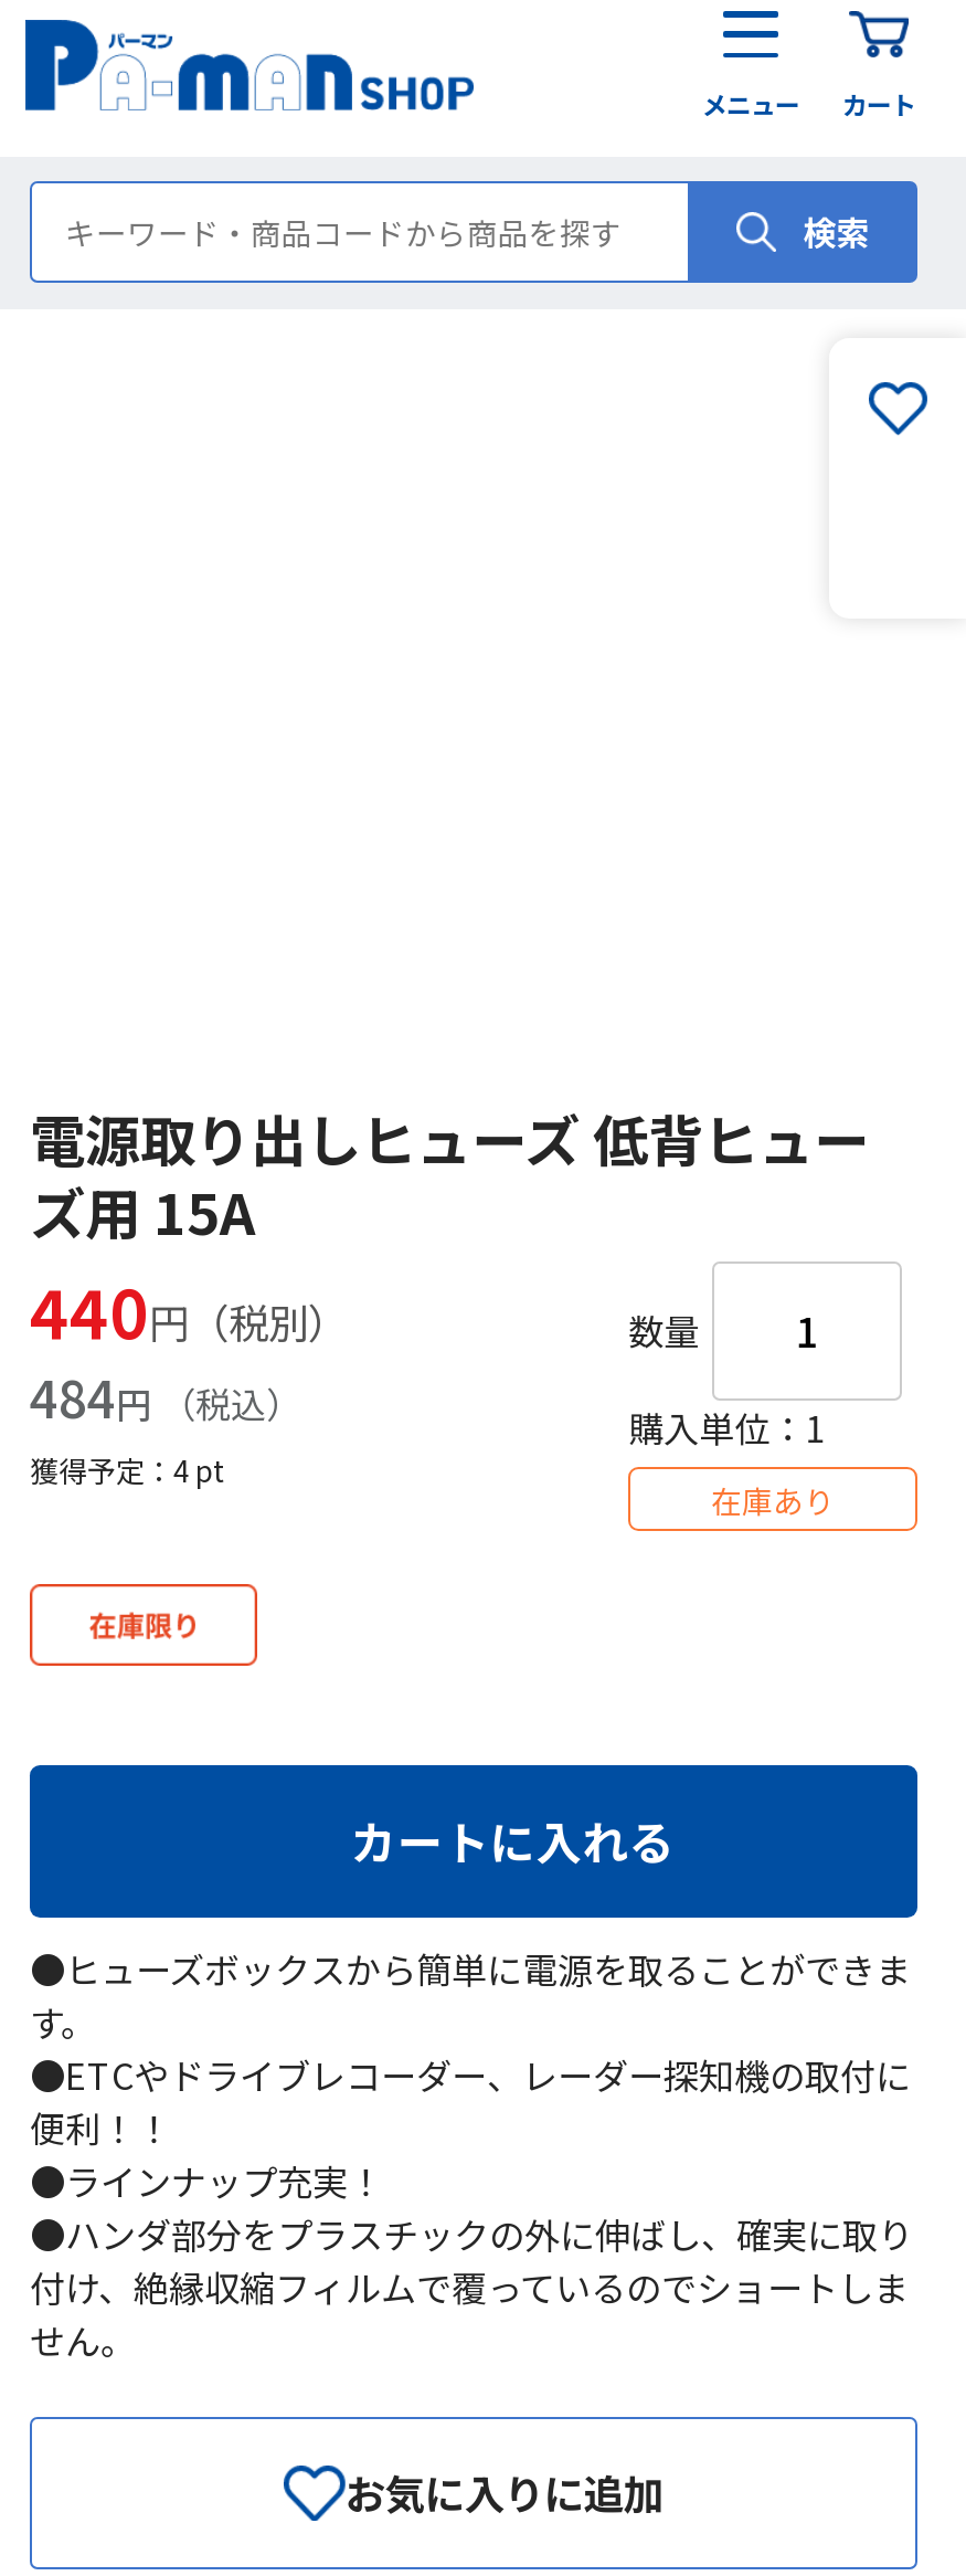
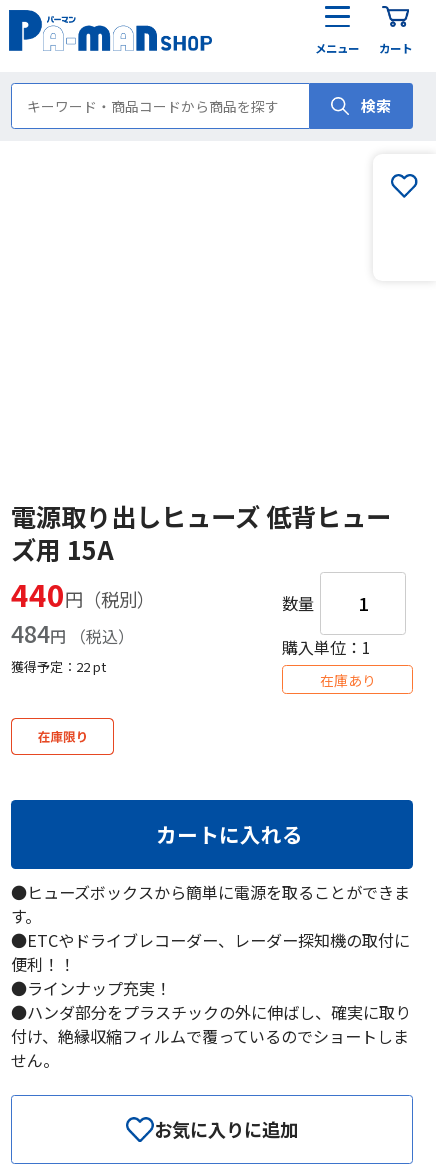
- 獲得予定：4 pt
+ 獲得予定：22 pt
